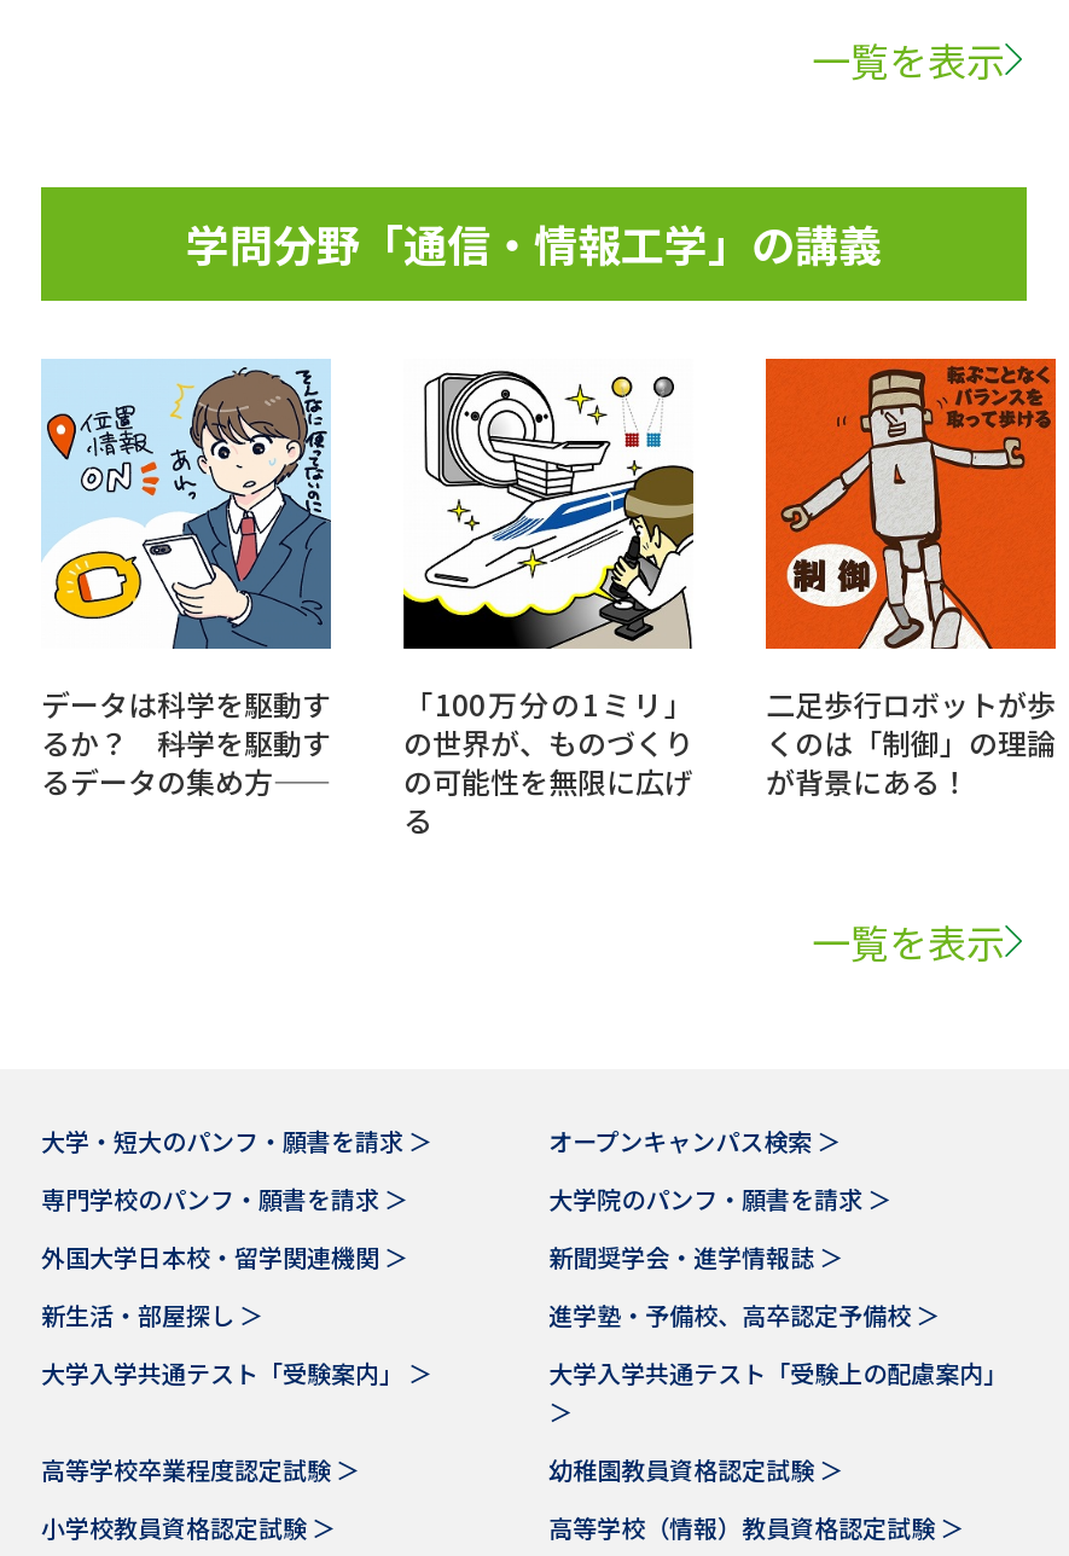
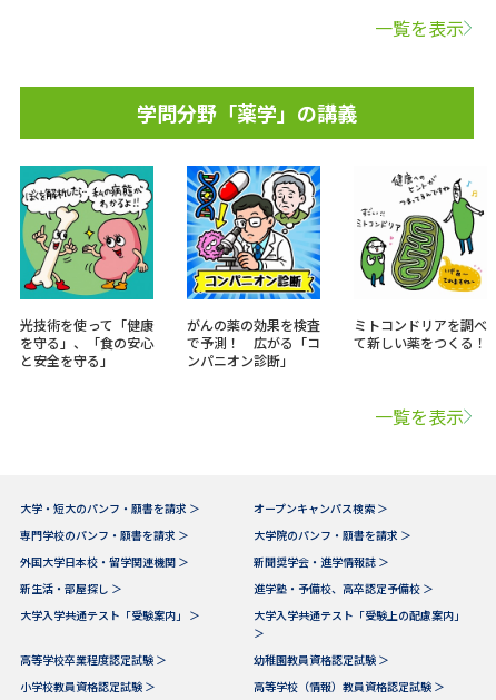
- 学問分野「通信・情報工学」の講義
+ 学問分野「薬学」の講義

- [image]
- データは科学を駆動す
- るか？ ――科学を駆動す
- るデータの集め方――
+ [image]
+ 光技術を使って「健康
+ を守る」、「食の安心
+ と安全を守る」

- [image]
- 「100万分の1ミリ」
- の世界が、ものづくり
- の可能性を無限に広げ
- る
+ [image]
+ がんの薬の効果を検査
+ で予測！ 広がる「コ
+ ンパニオン診断」

- [image]
- 二足歩行ロボットが歩
- くのは「制御」の理論
- が背景にある！
+ [image]
+ ミトコンドリアを調べ
+ て新しい薬をつくる！
